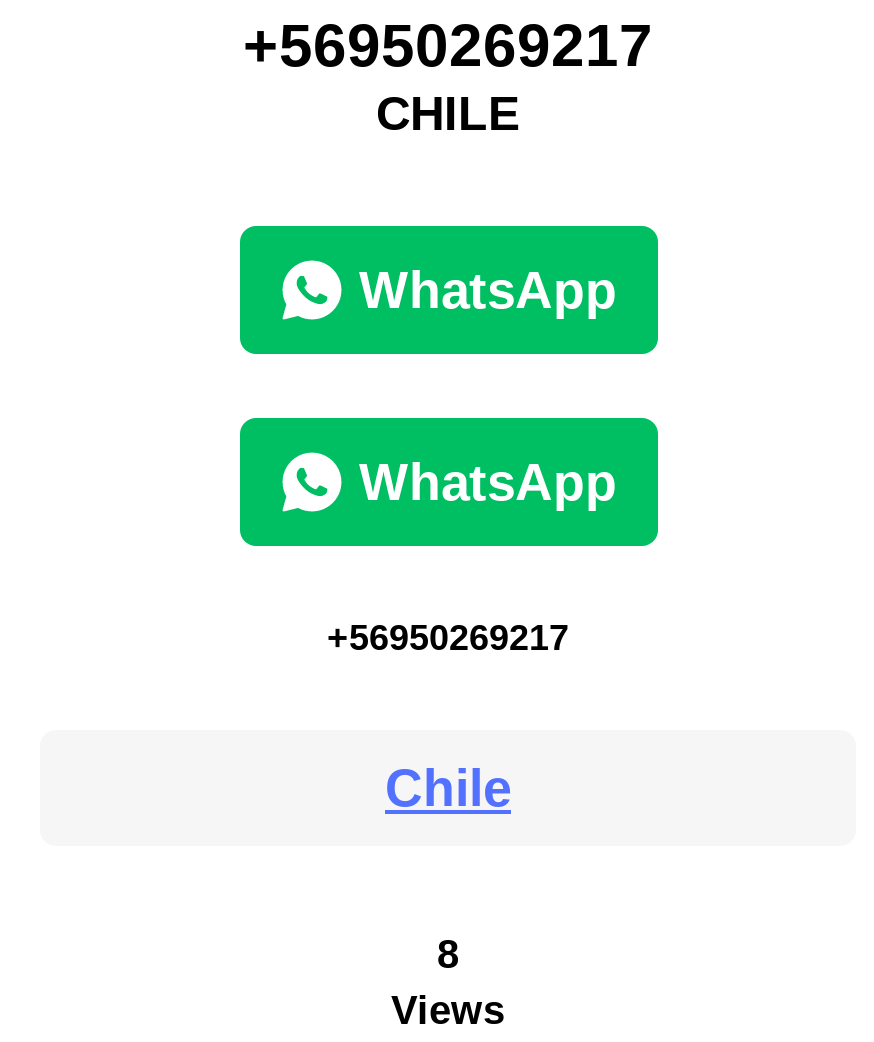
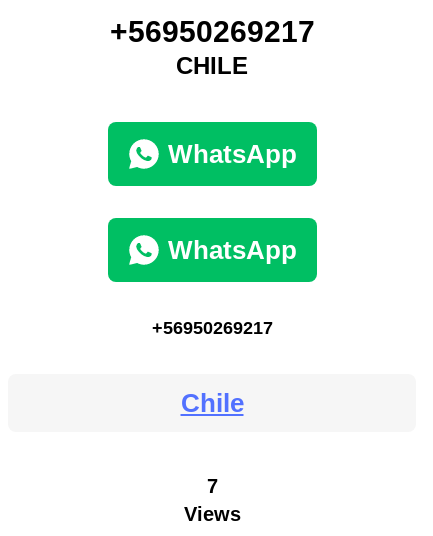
- 8
+ 7
